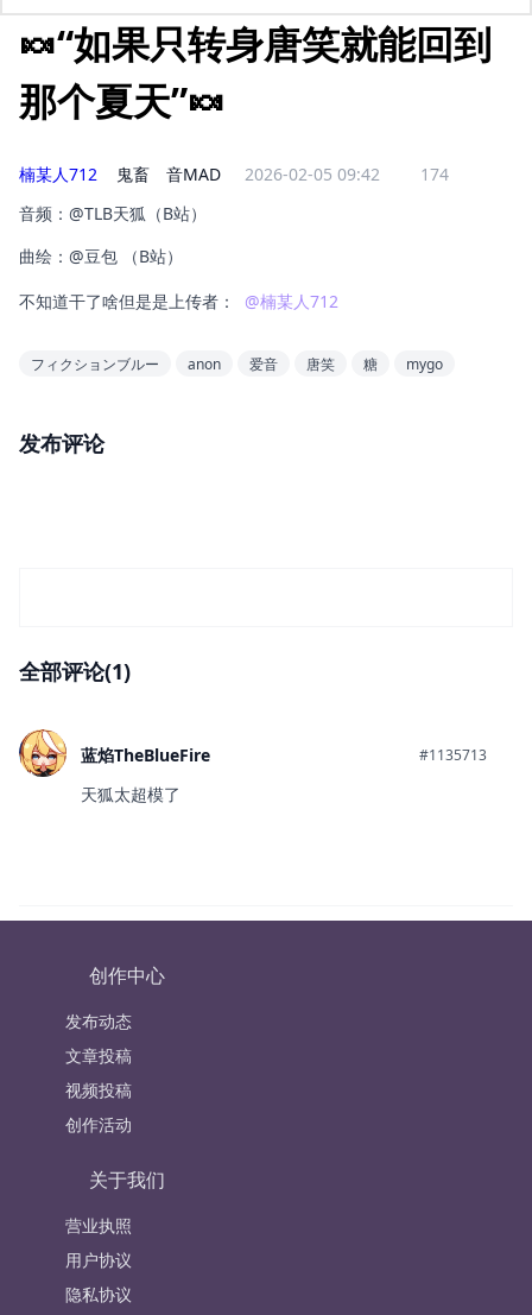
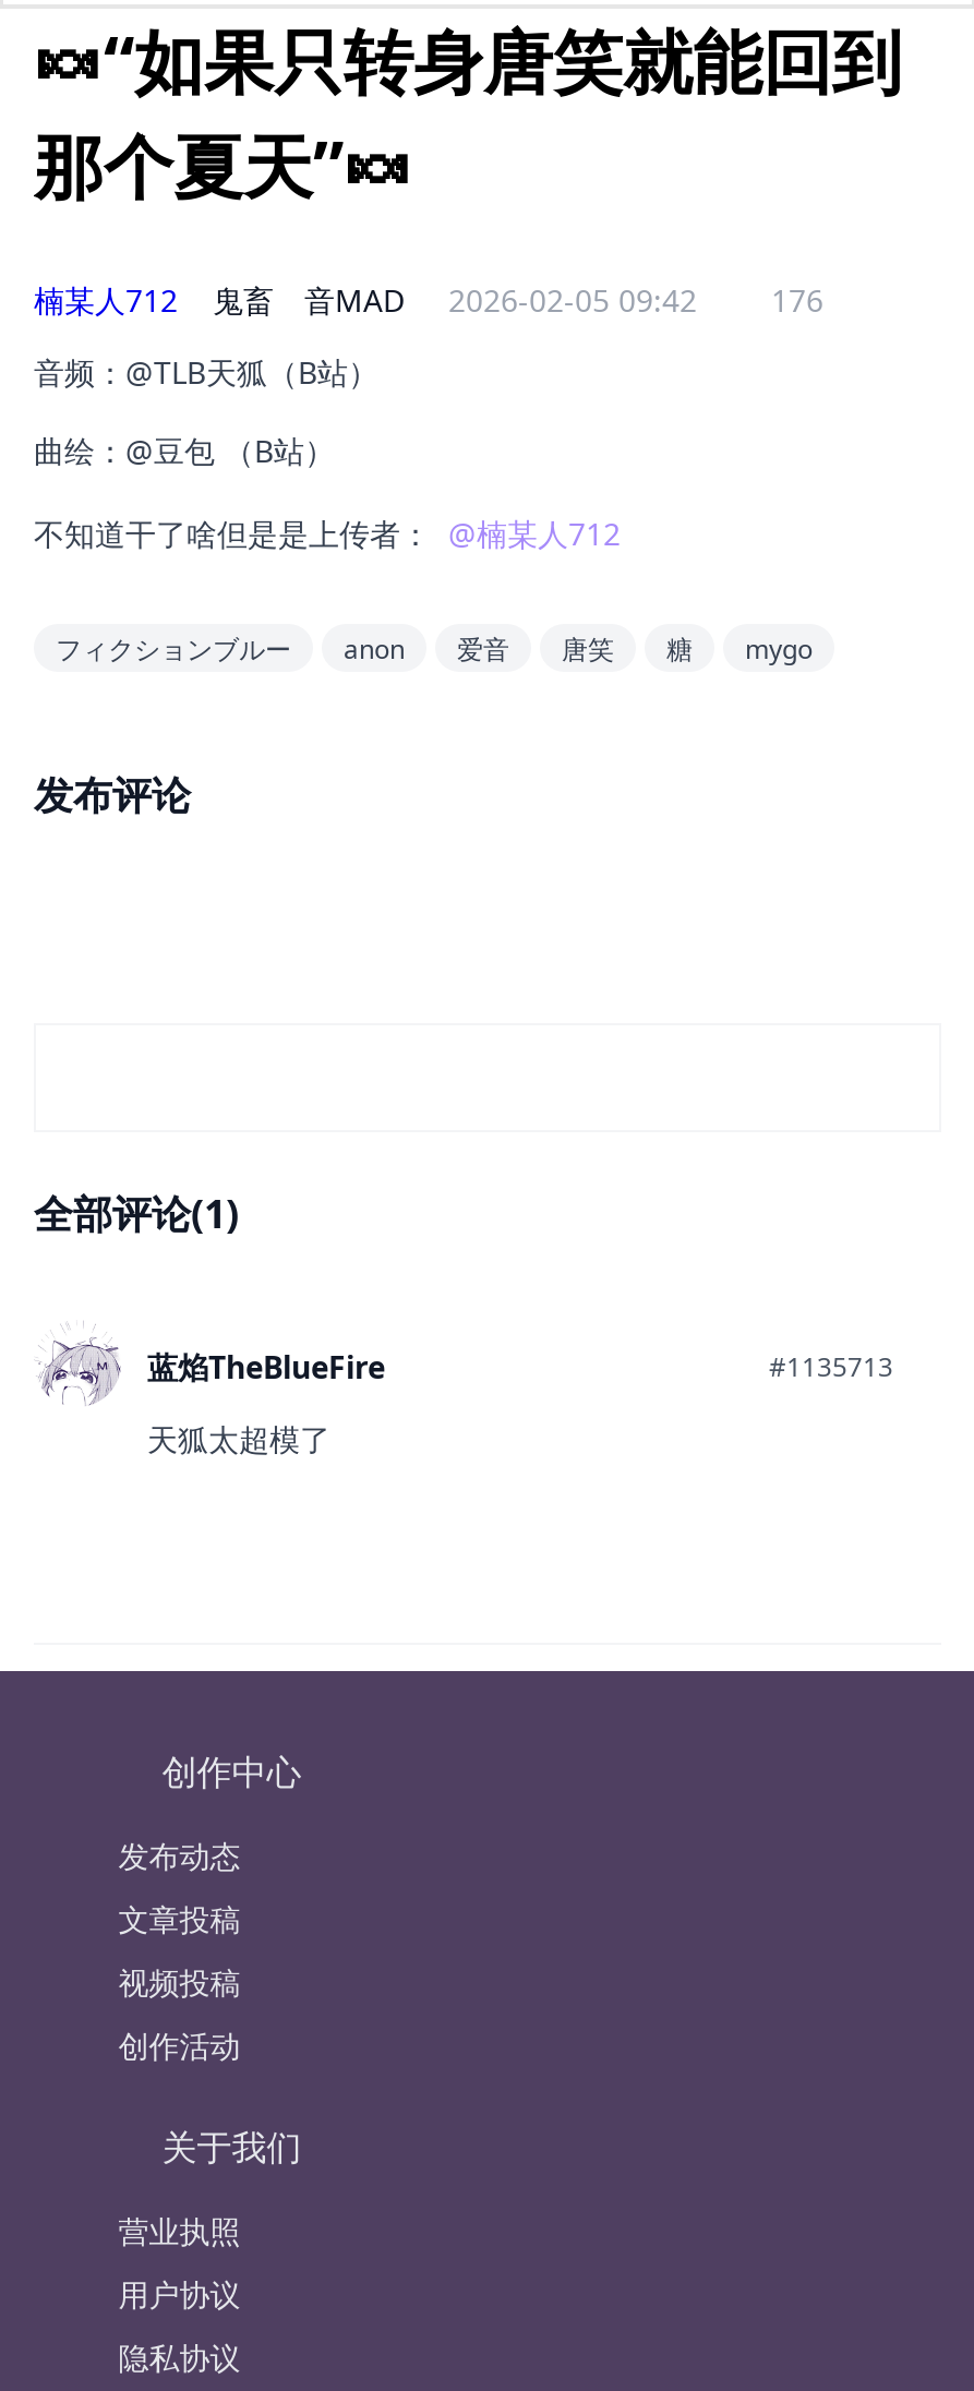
- 楠某人712 鬼畜 音MAD 2026-02-05 09:42 174
+ 楠某人712 鬼畜 音MAD 2026-02-05 09:42 176

- [image]
+ [image]
